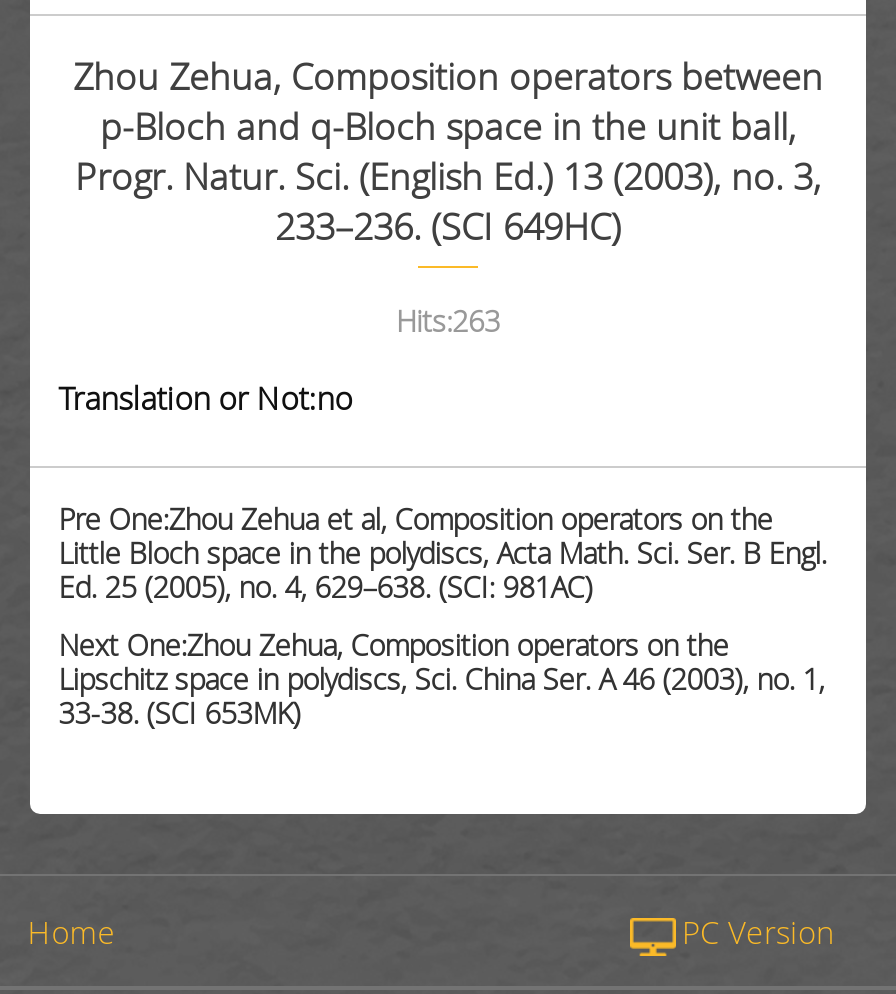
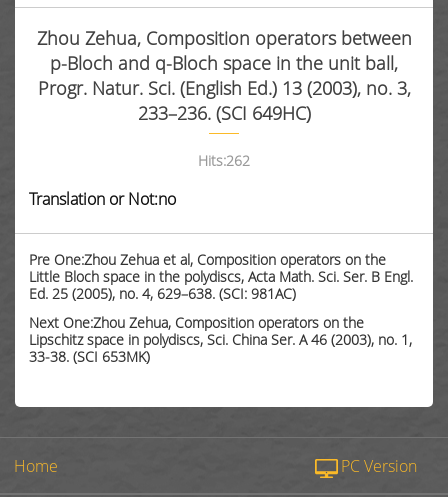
- Hits:263
+ Hits:262
